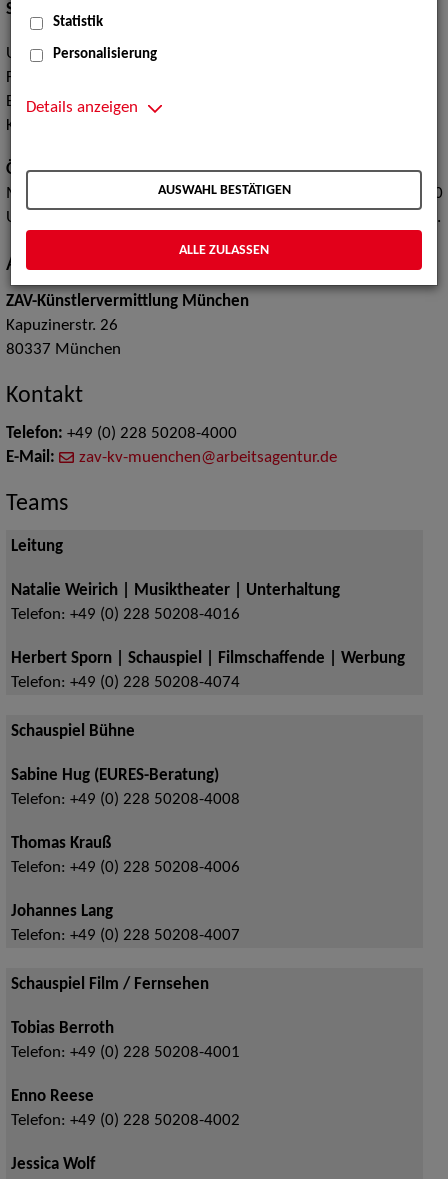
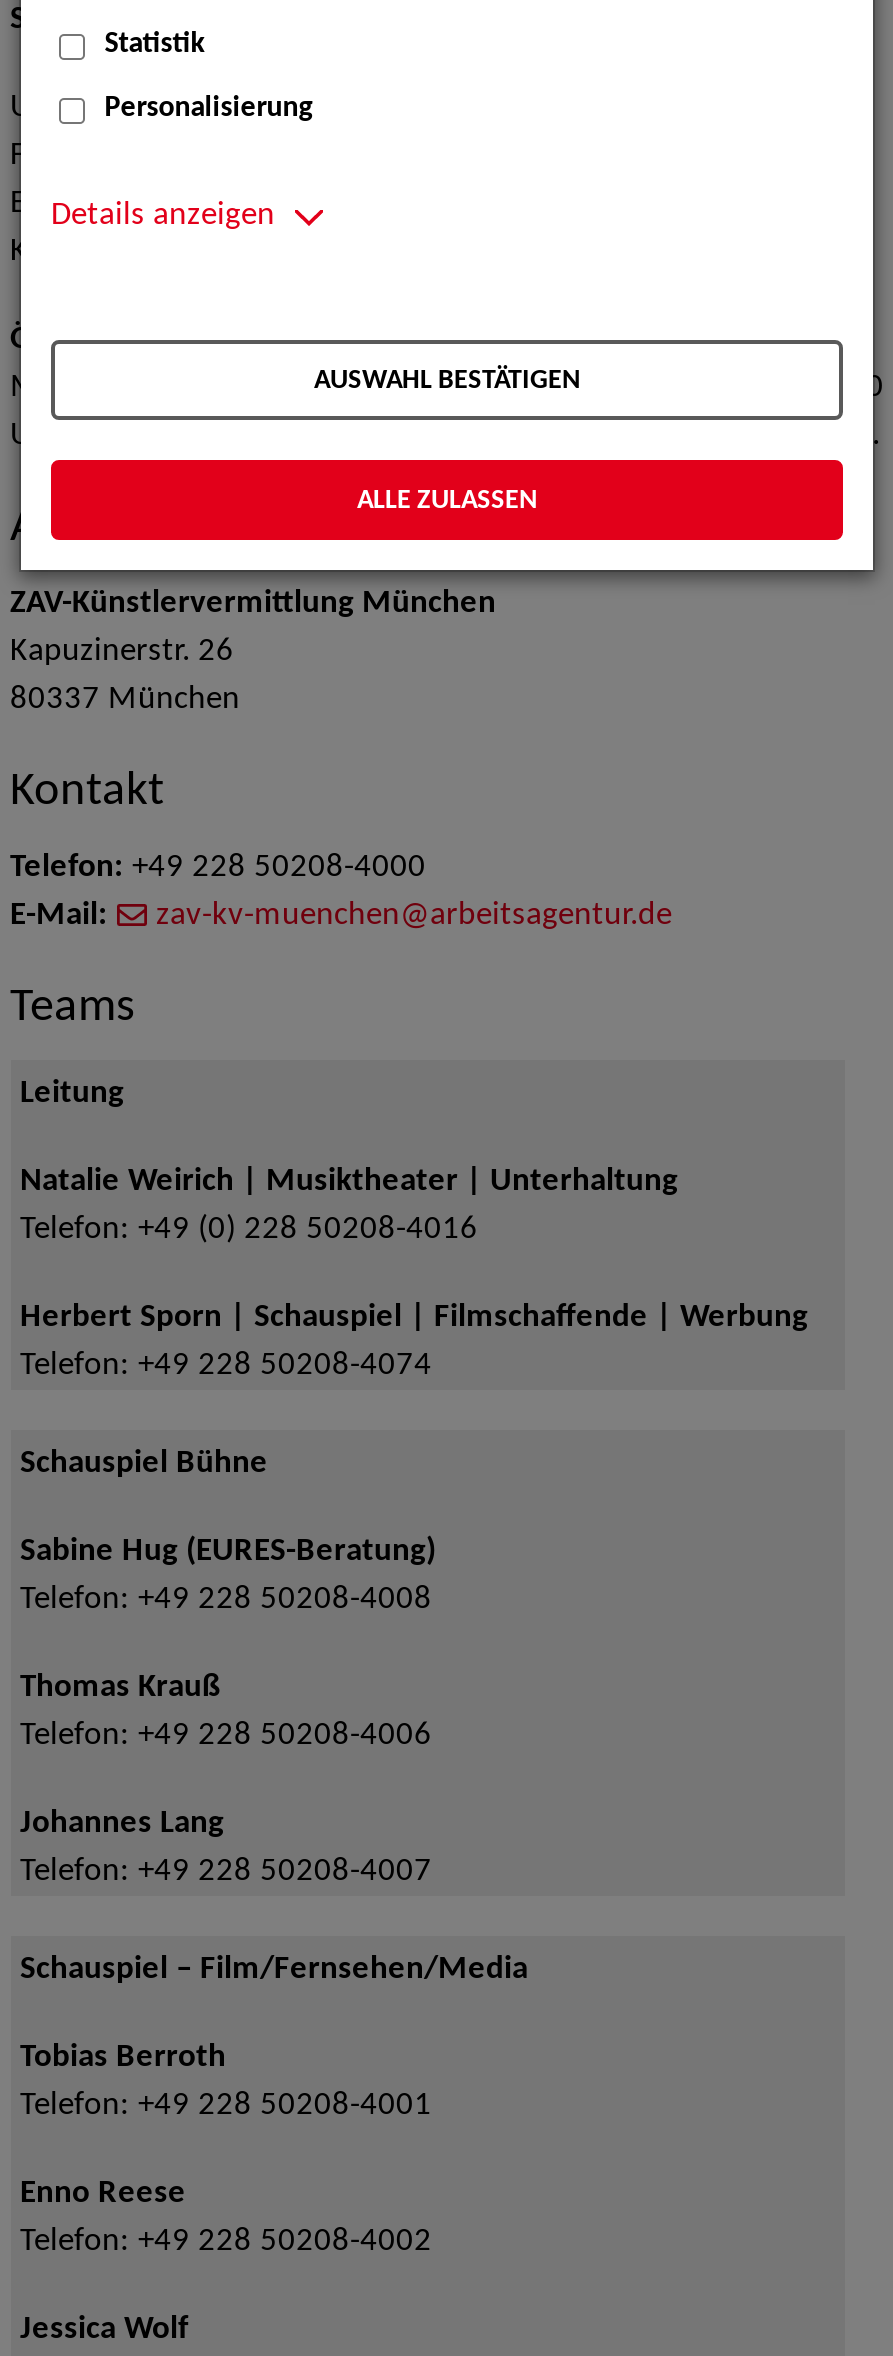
- Telefon: +49 (0) 228 50208-4000
+ Telefon: +49 228 50208-4000

- Telefon: +49 (0) 228 50208-4074
+ Telefon: +49 228 50208-4074

- Telefon: +49 (0) 228 50208-4008
+ Telefon: +49 228 50208-4008

- Telefon: +49 (0) 228 50208-4006
+ Telefon: +49 228 50208-4006

- Telefon: +49 (0) 228 50208-4007
+ Telefon: +49 228 50208-4007

- Schauspiel Film / Fernsehen
+ Schauspiel – Film/Fernsehen/Media

- Telefon: +49 (0) 228 50208-4001
+ Telefon: +49 228 50208-4001

- Telefon: +49 (0) 228 50208-4002
+ Telefon: +49 228 50208-4002
